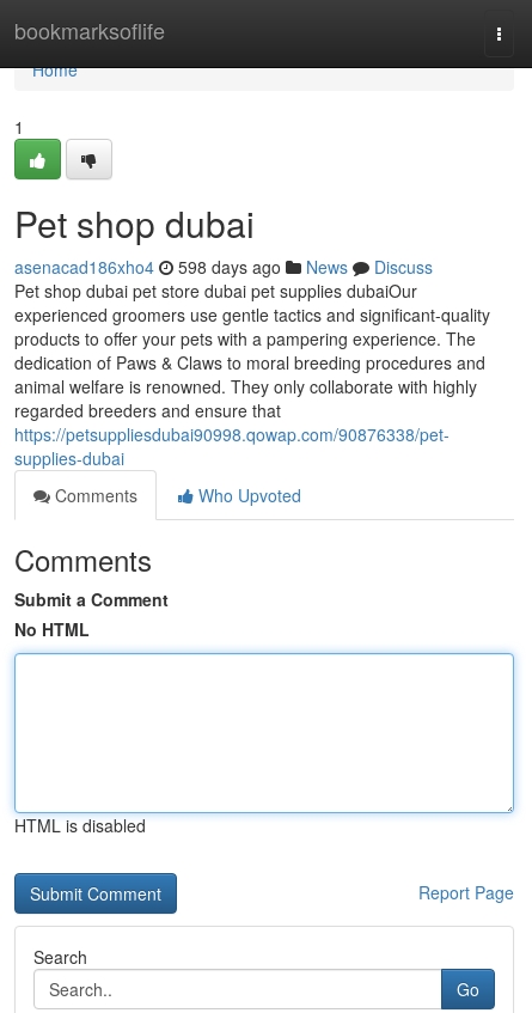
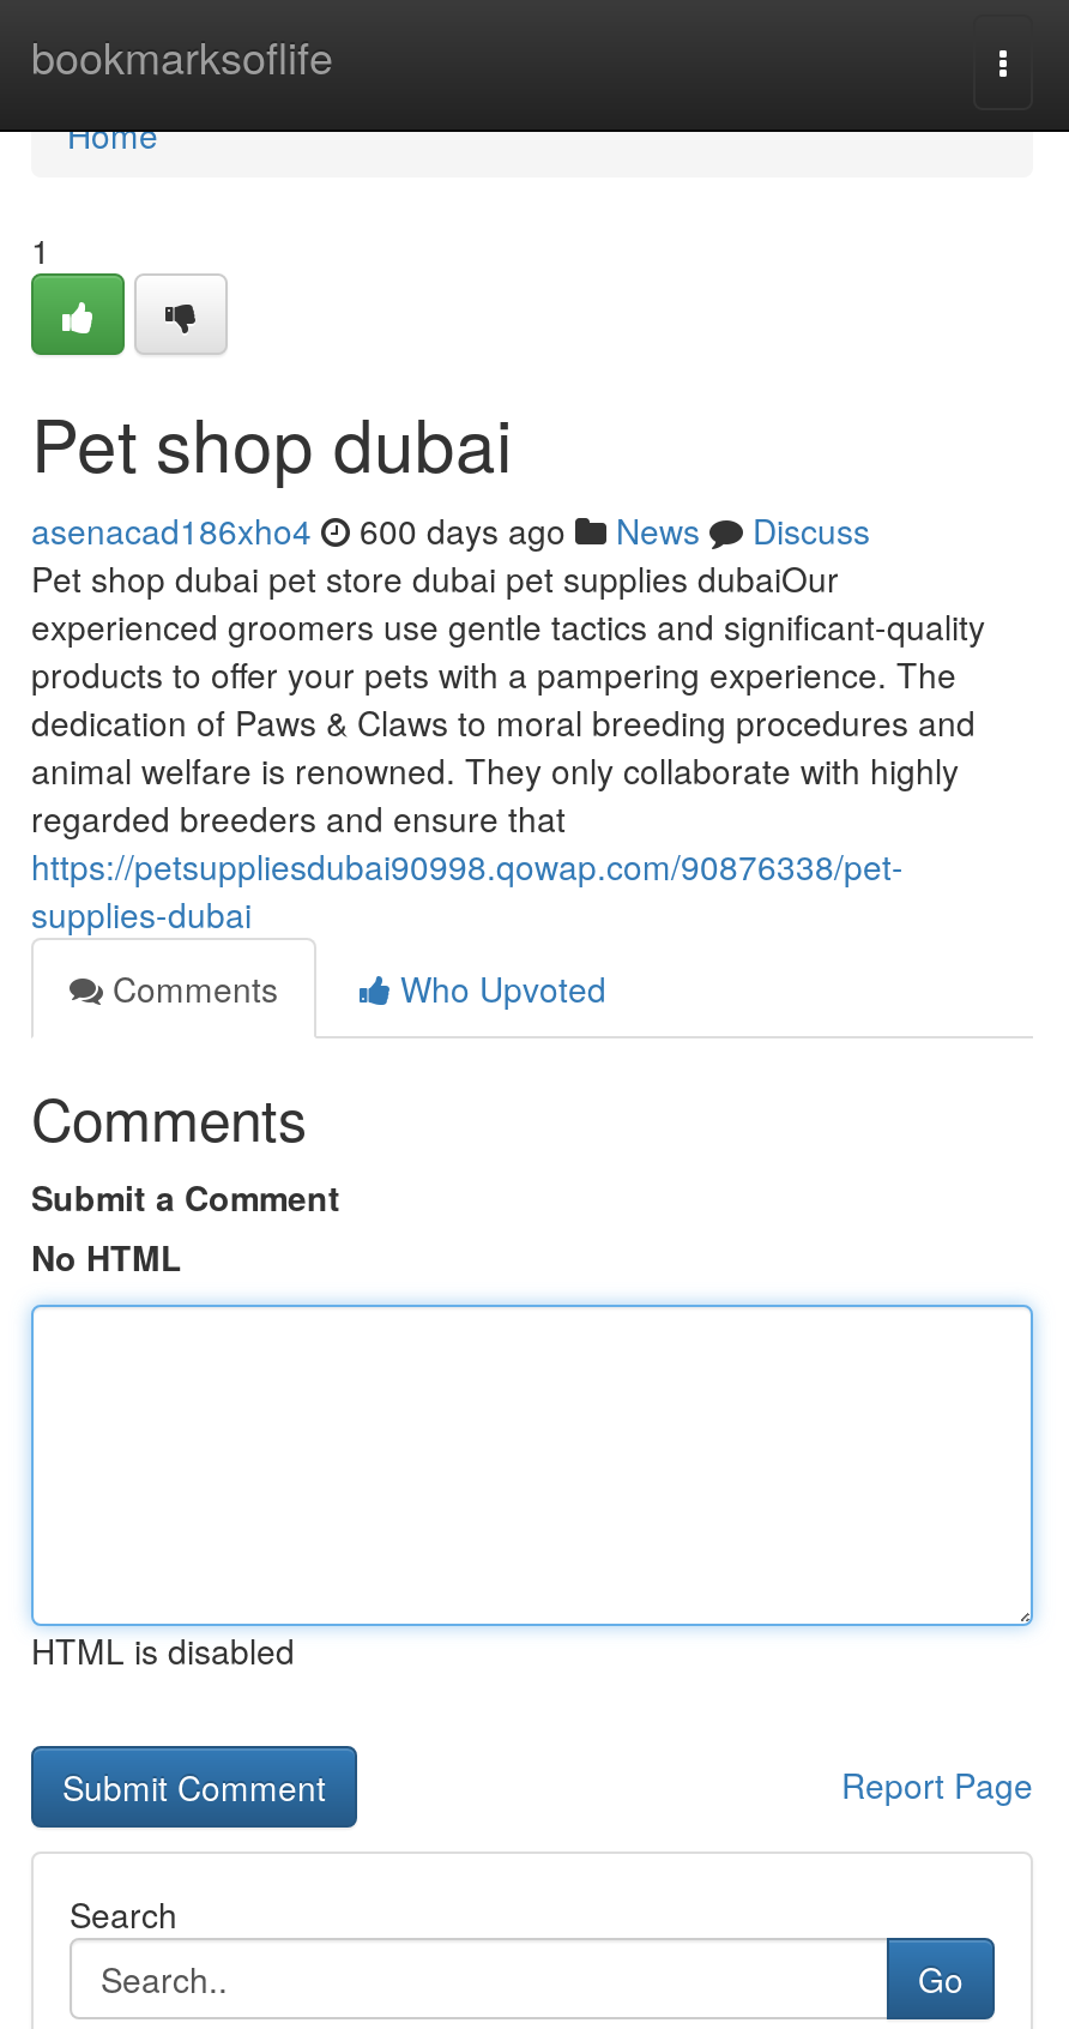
- asenacad186xho4 598 days ago News Discuss
+ asenacad186xho4 600 days ago News Discuss
